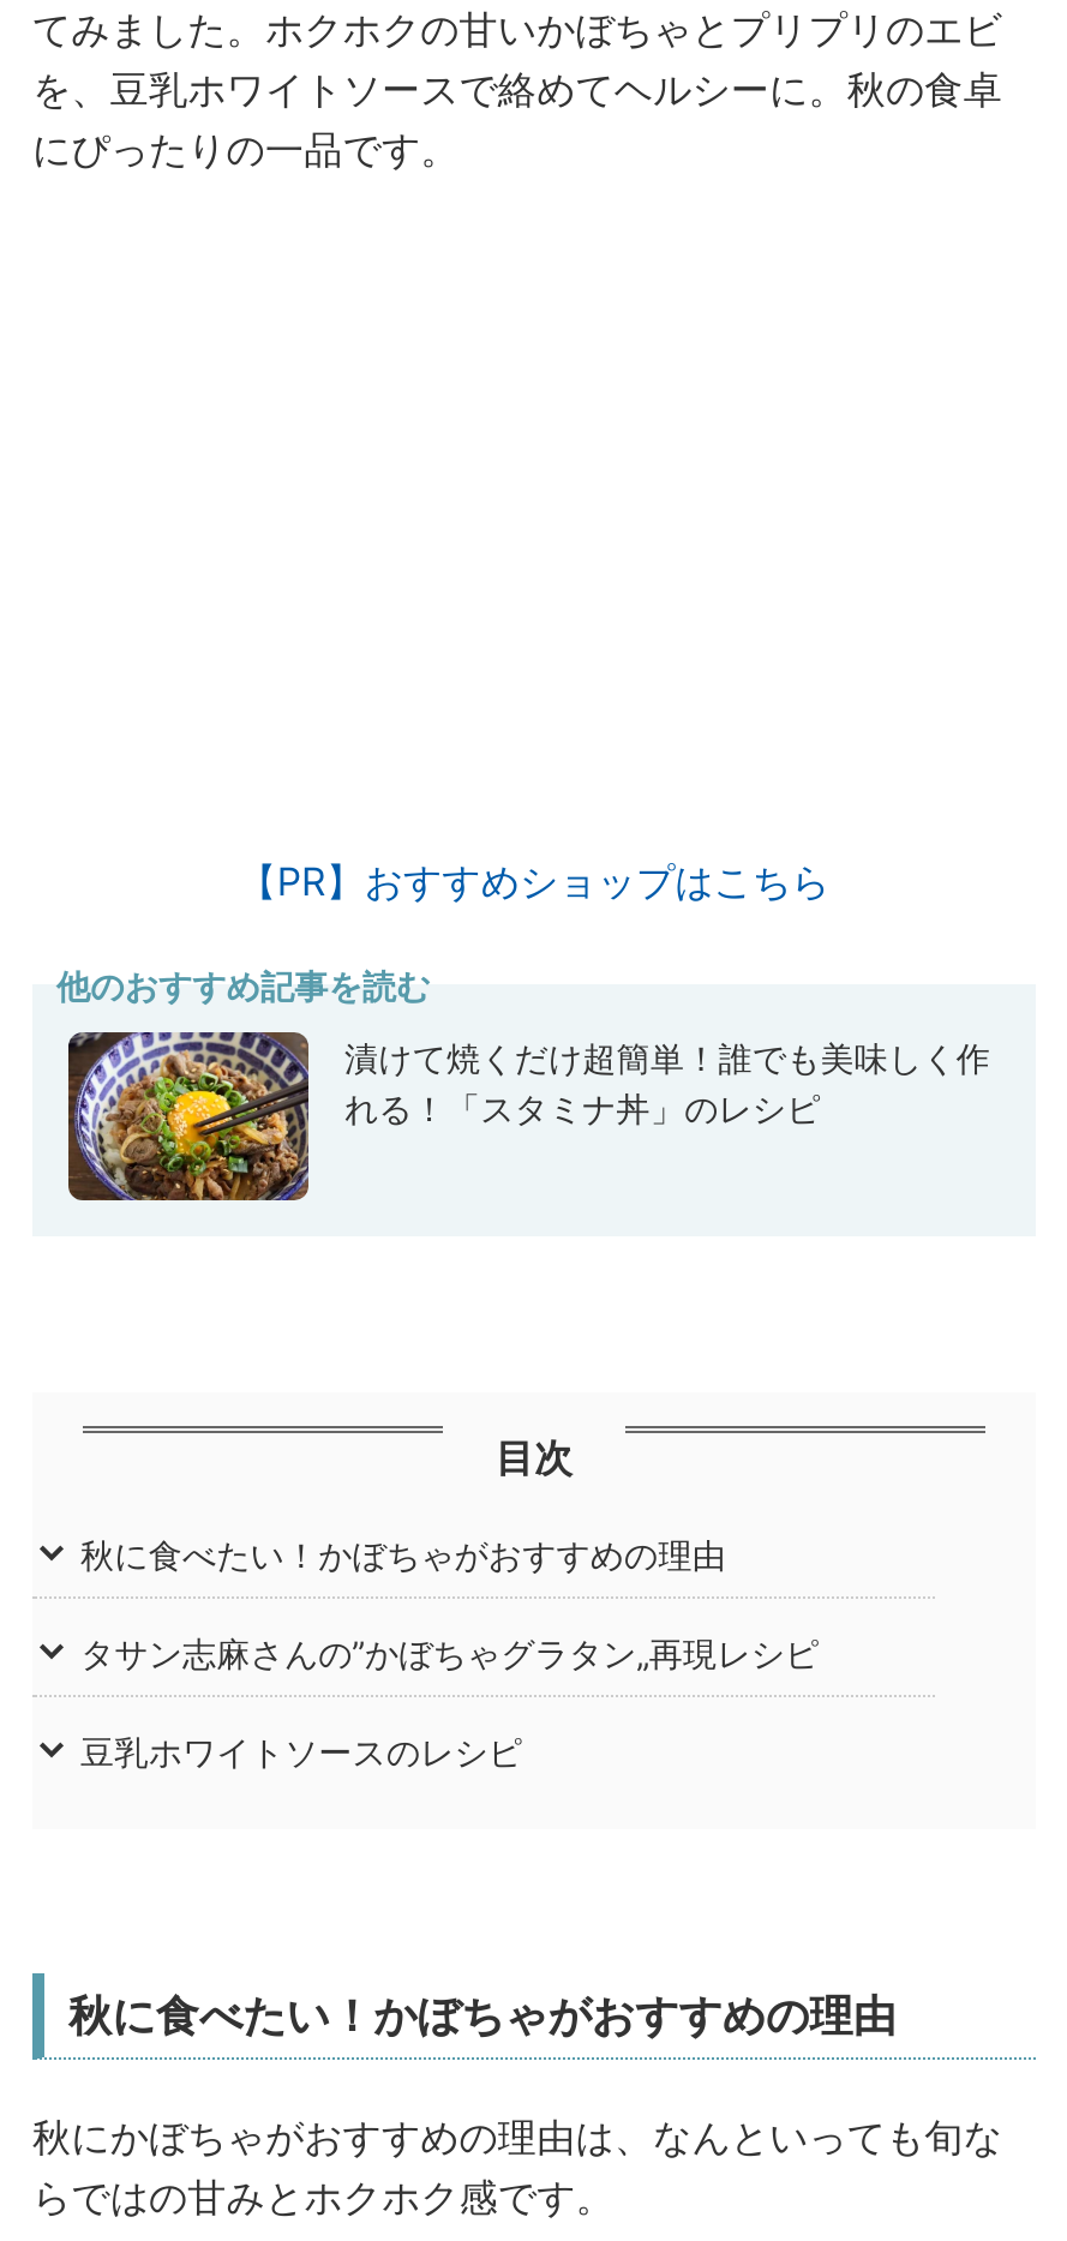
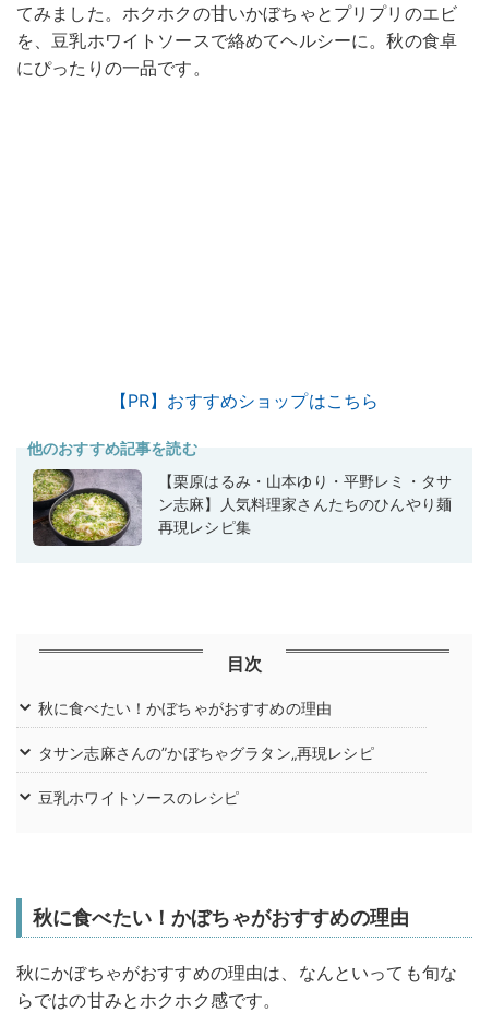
- [image]
- 漬けて焼くだけ超簡単！誰でも美味しく作
- れる！「スタミナ丼」のレシピ
+ [image]
+ 【栗原はるみ・山本ゆり・平野レミ・タサ
+ ン志麻】人気料理家さんたちのひんやり麺
+ 再現レシピ集
